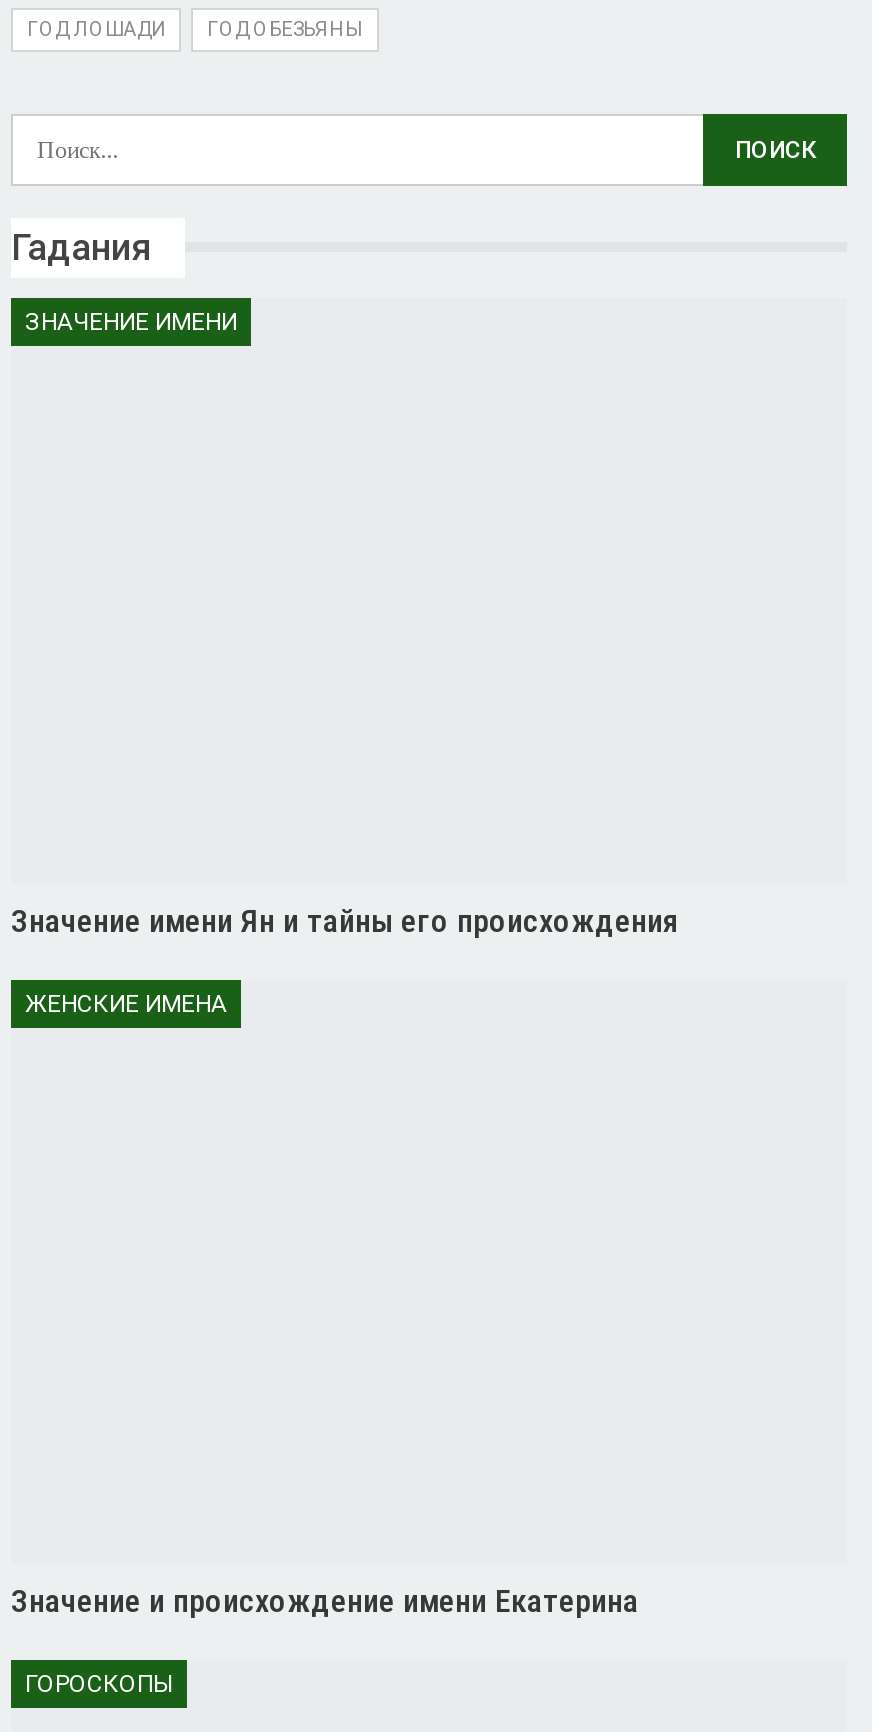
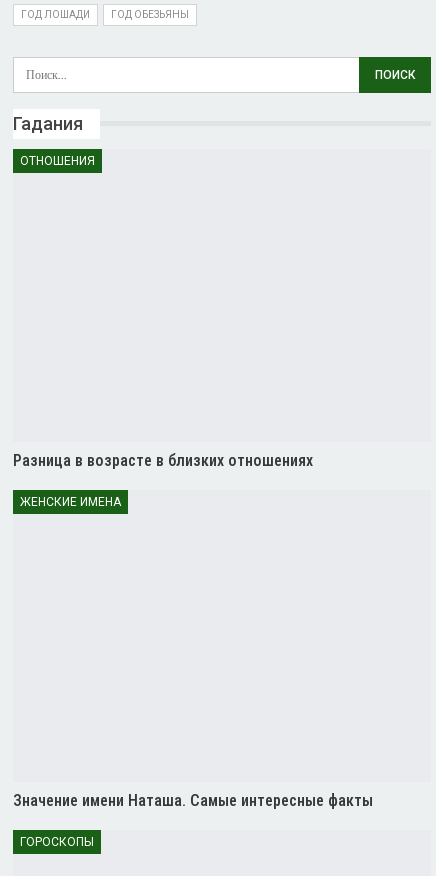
- ЗНАЧЕНИЕ ИМЕНИ
+ ОТНОШЕНИЯ

- Значение имени Ян и тайны его происхождения
+ Разница в возрасте в близких отношениях

- Значение и происхождение имени Екатерина
+ Значение имени Наташа. Самые интересные факты
